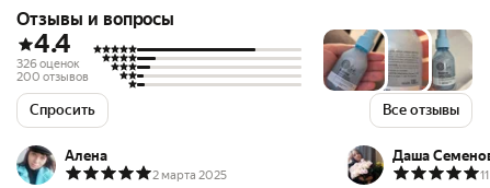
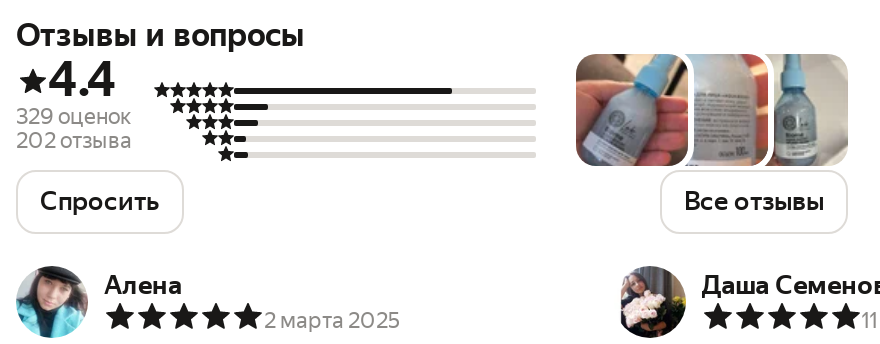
- 326 оценок
- 200 отзывов
+ 329 оценок
+ 202 отзыва
